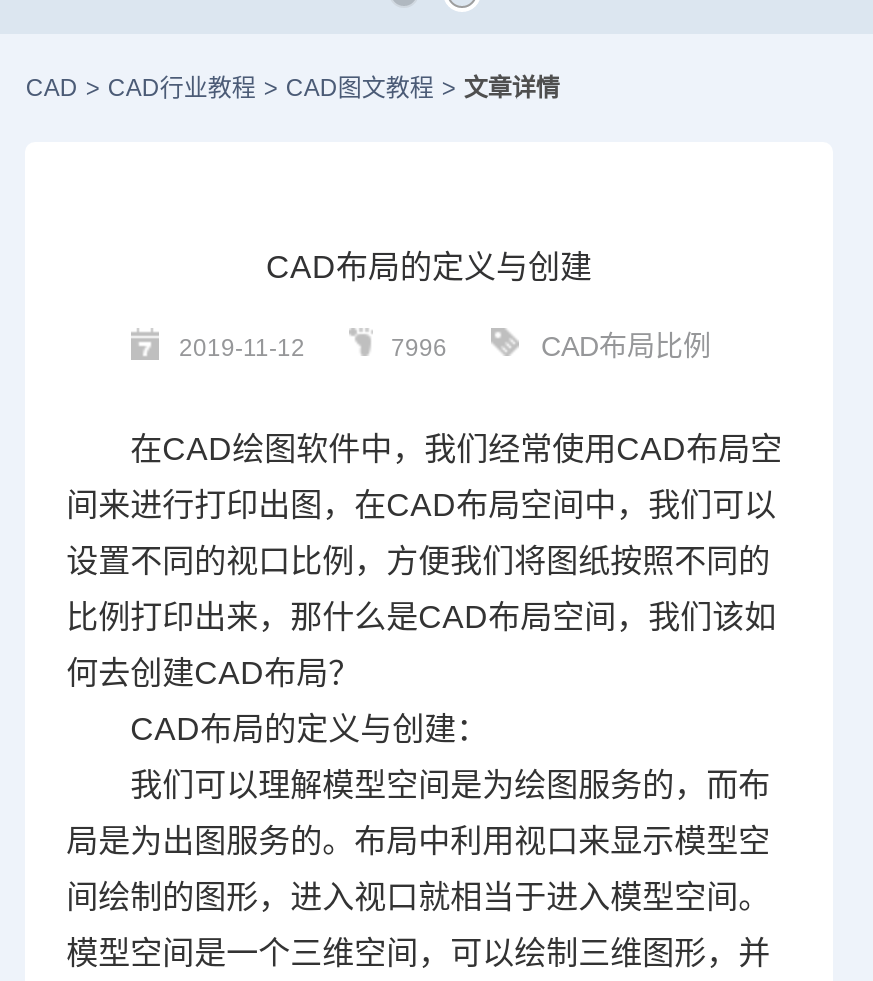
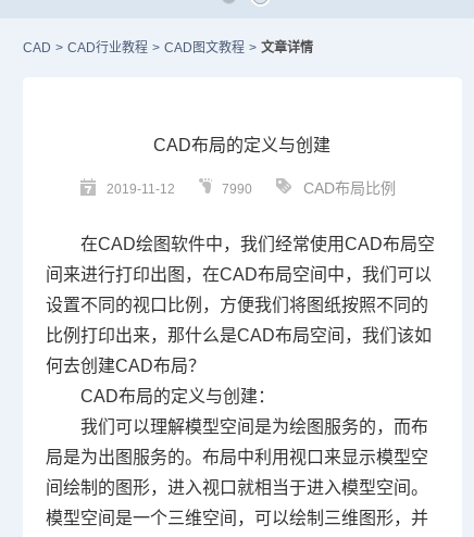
- 7996
+ 7990
